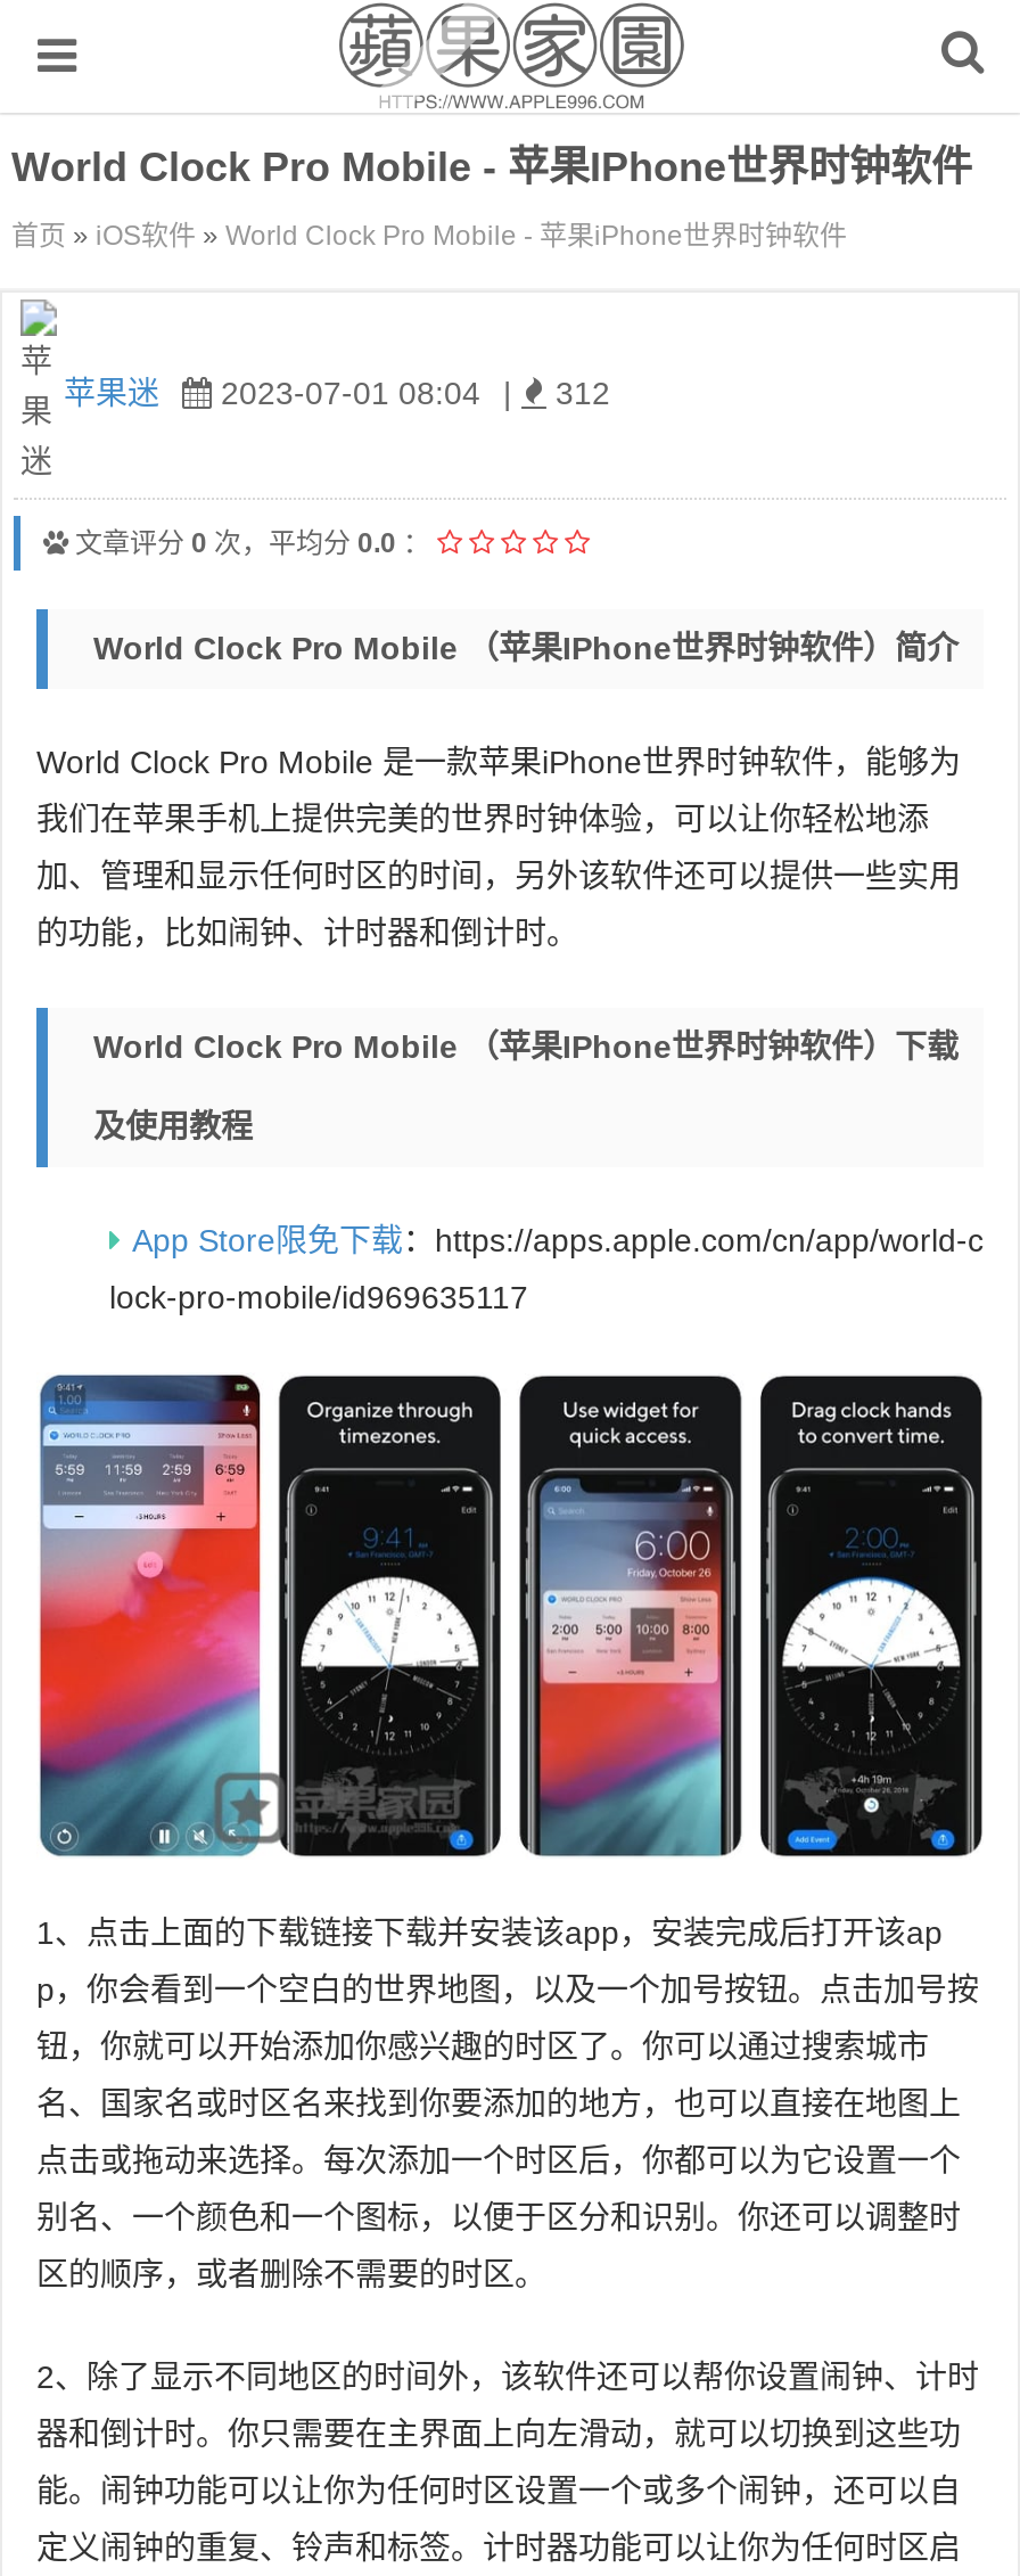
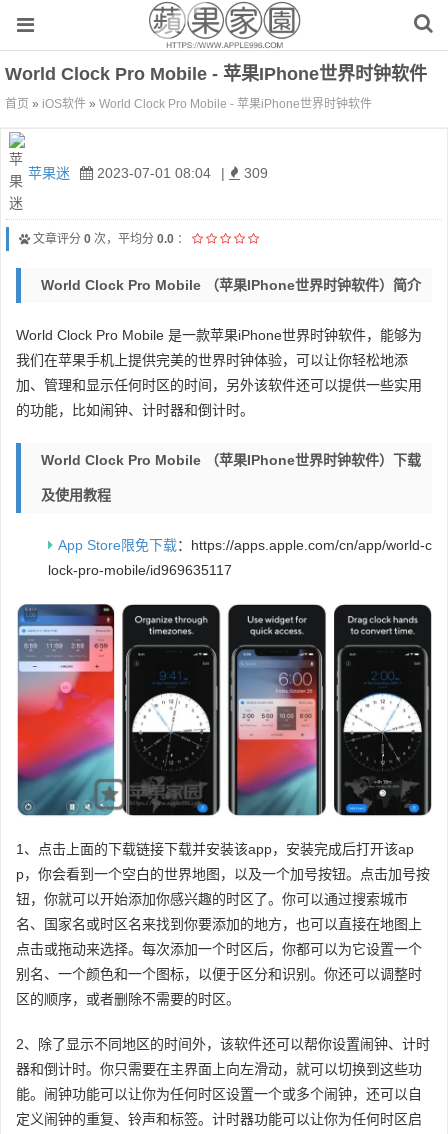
- 312
+ 309
